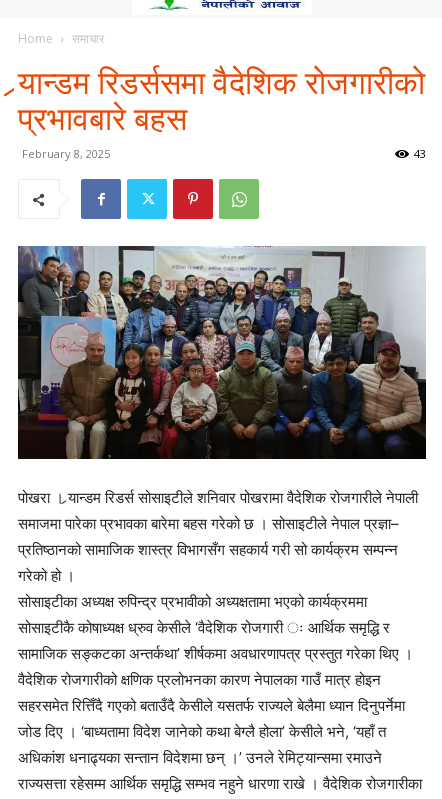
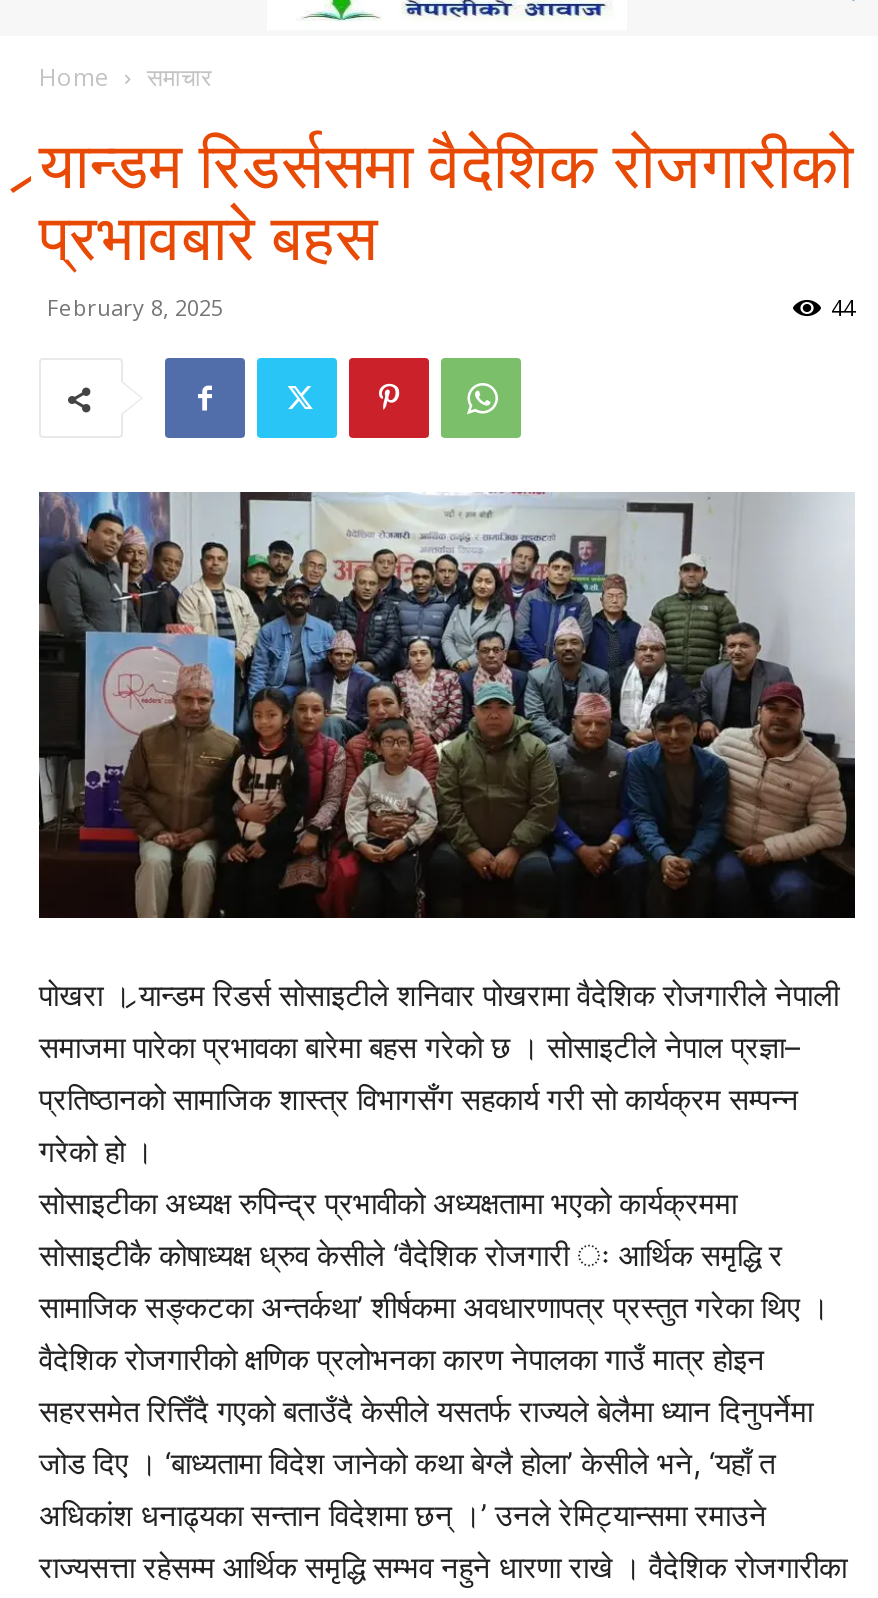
- 43
+ 44
